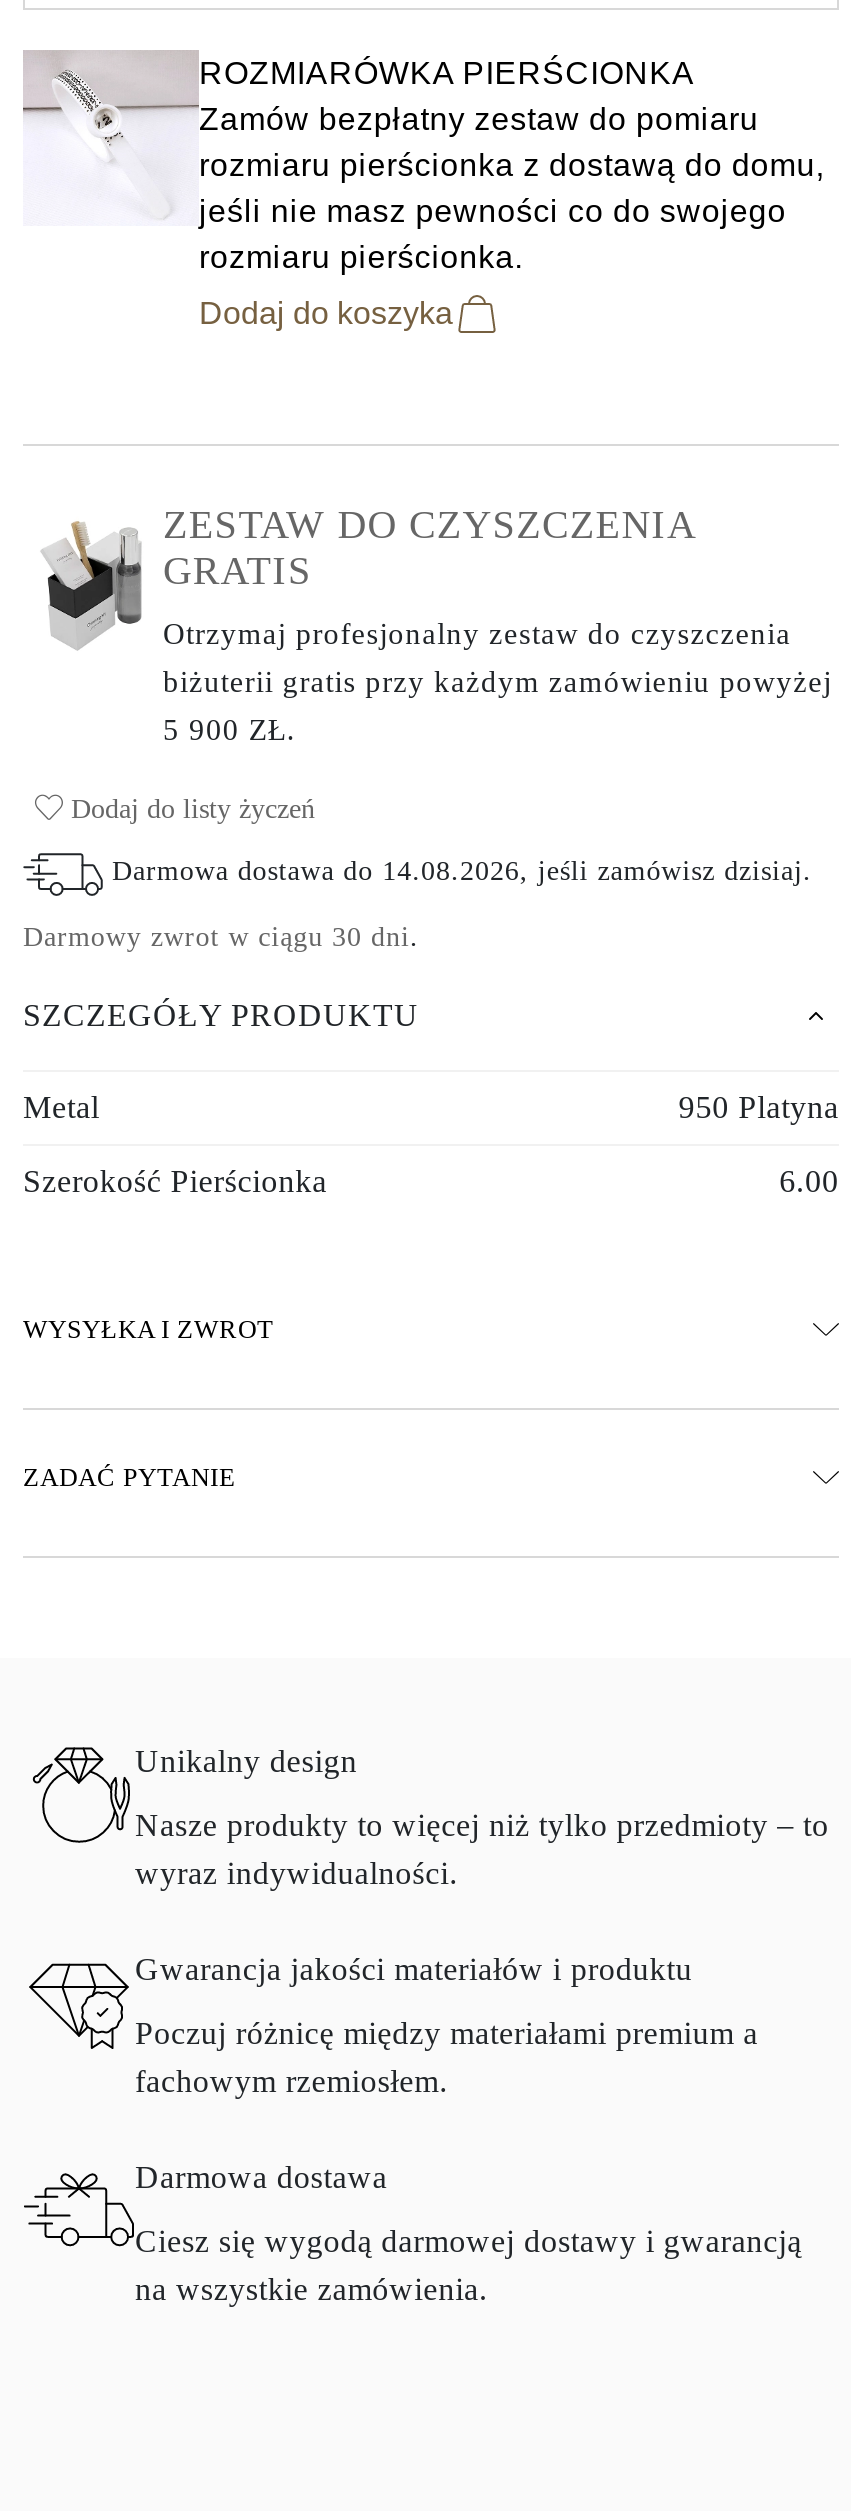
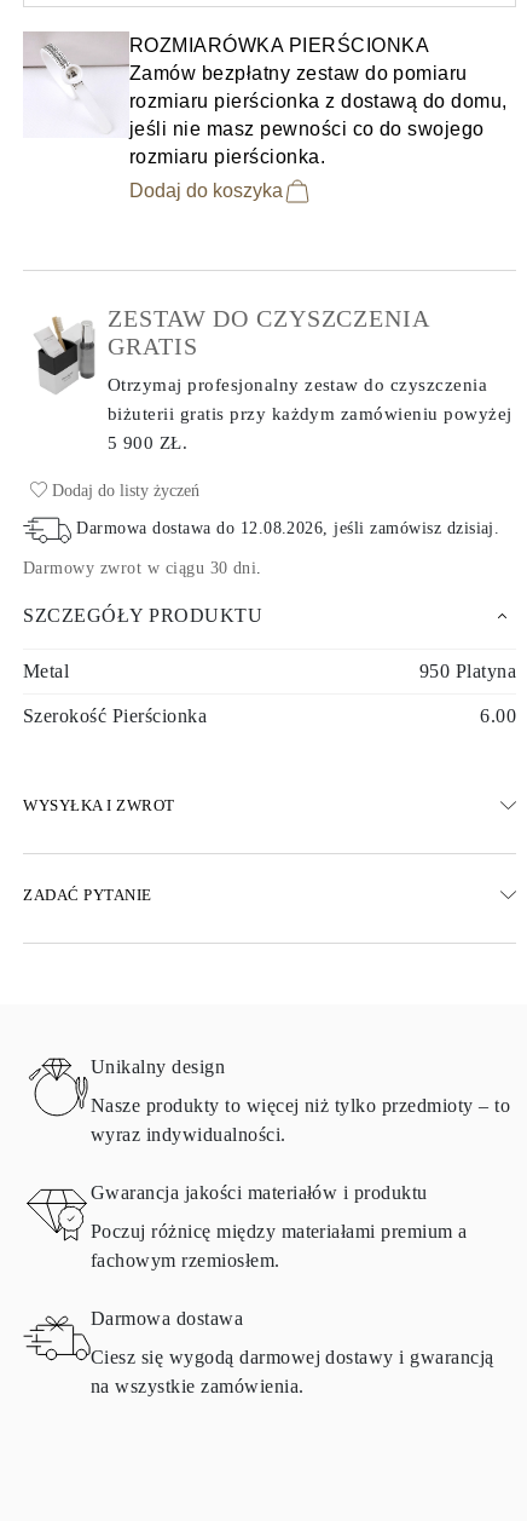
- Darmowa dostawa do 14.08.2026, jeśli zamówisz dzisiaj.
+ Darmowa dostawa do 12.08.2026, jeśli zamówisz dzisiaj.
